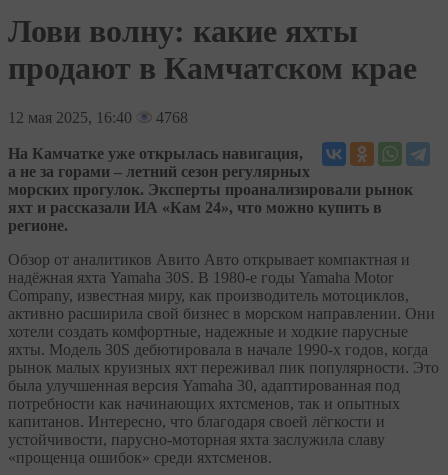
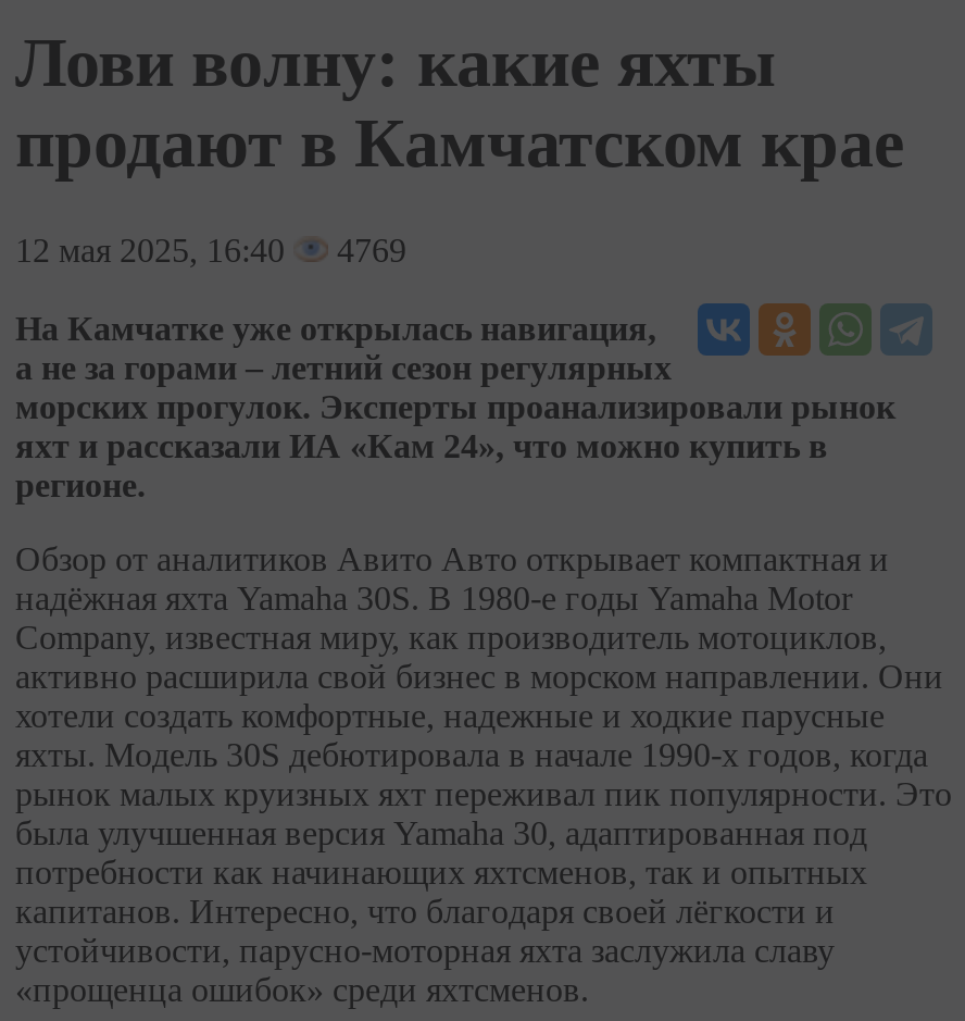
- 12 мая 2025, 16:40 4768
+ 12 мая 2025, 16:40 4769
